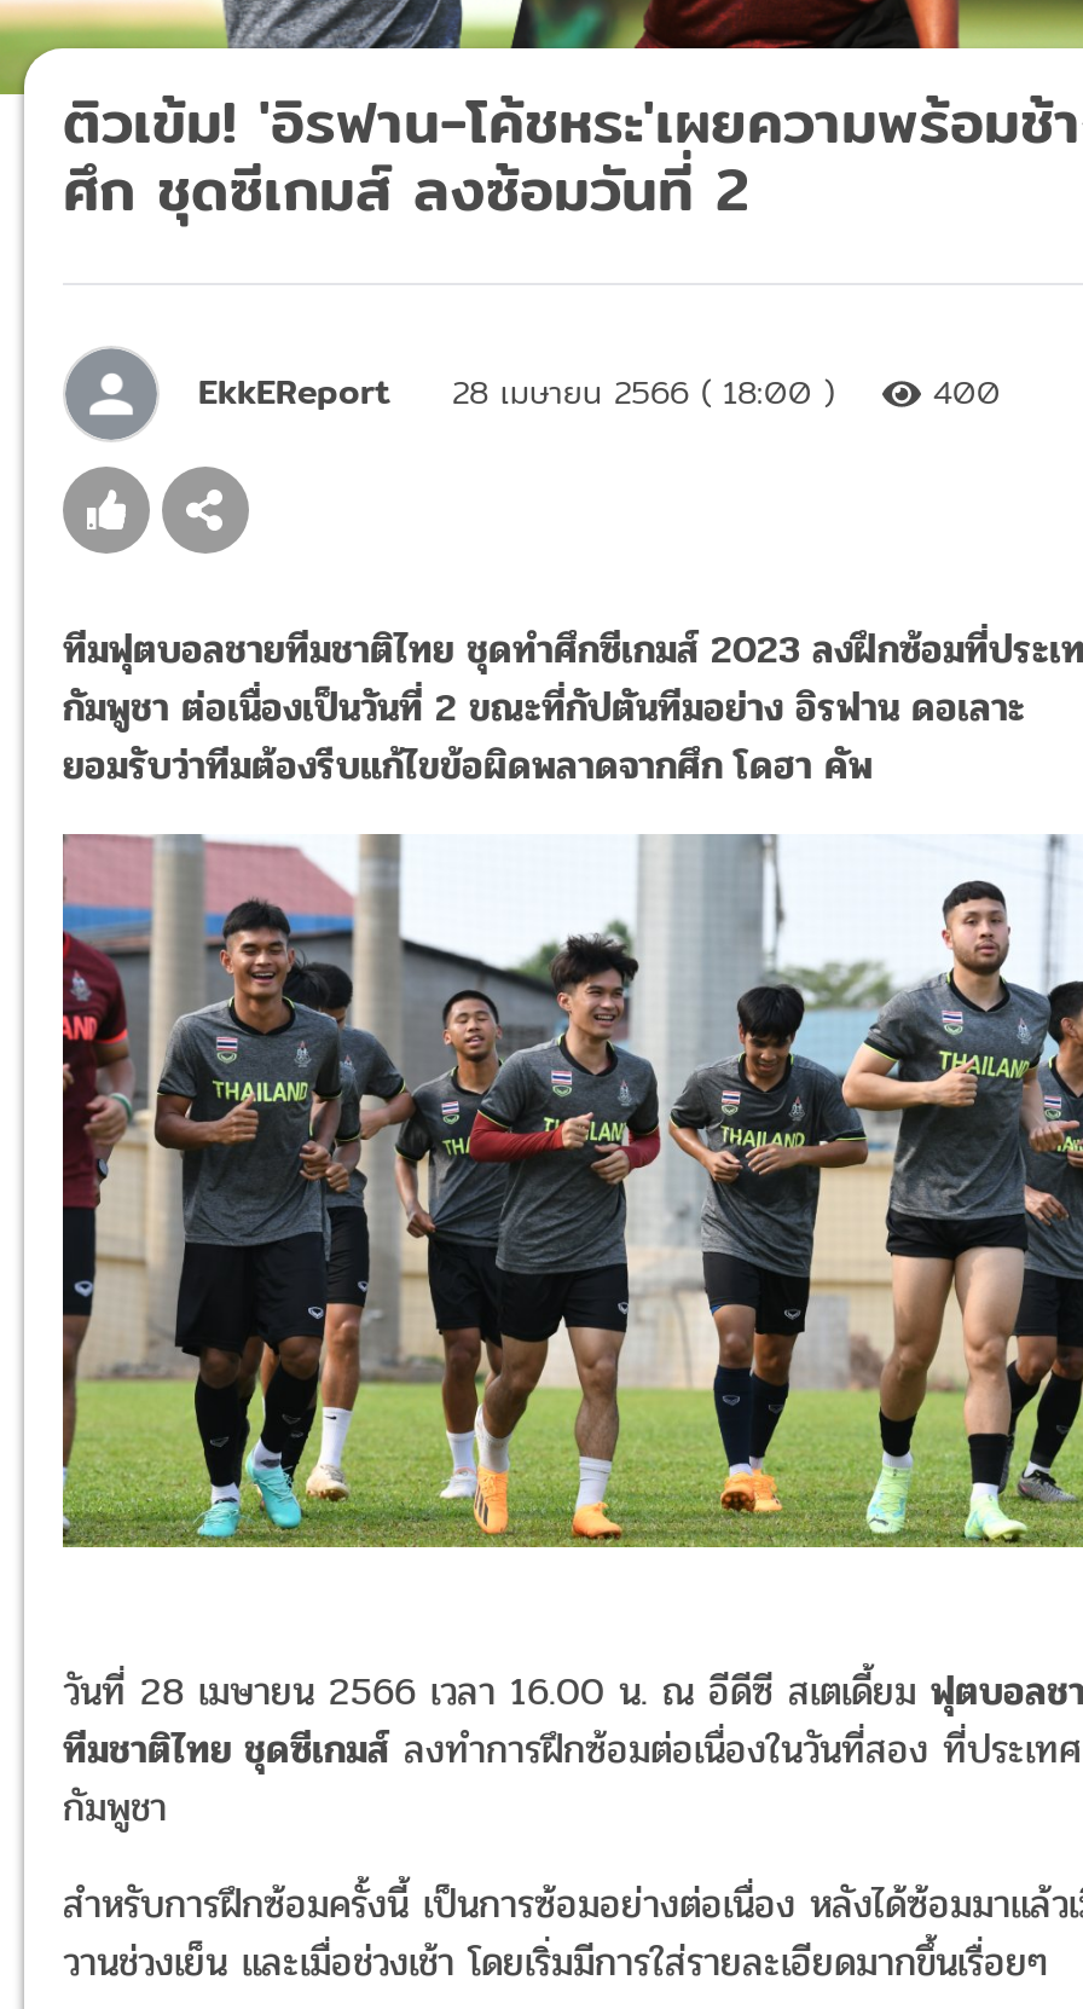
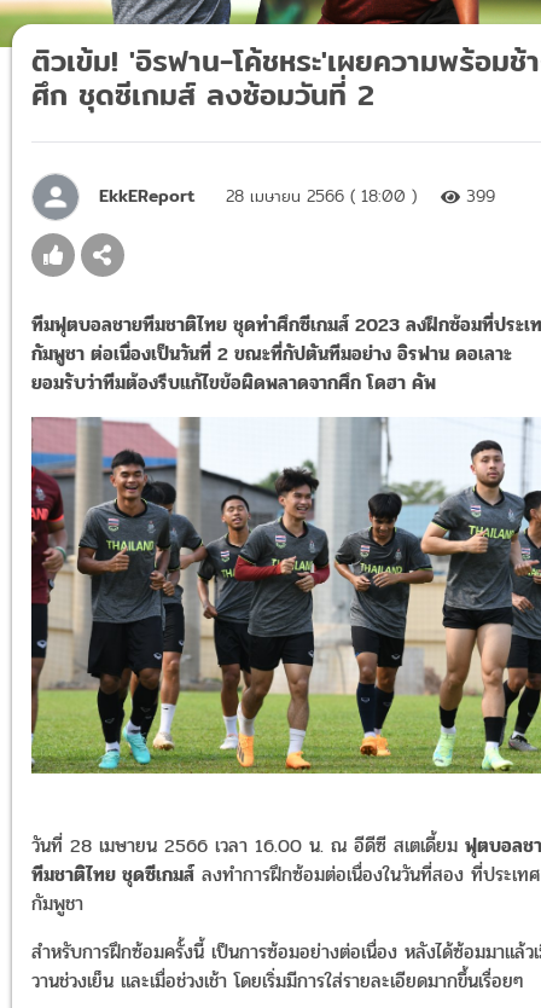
- 400
+ 399
